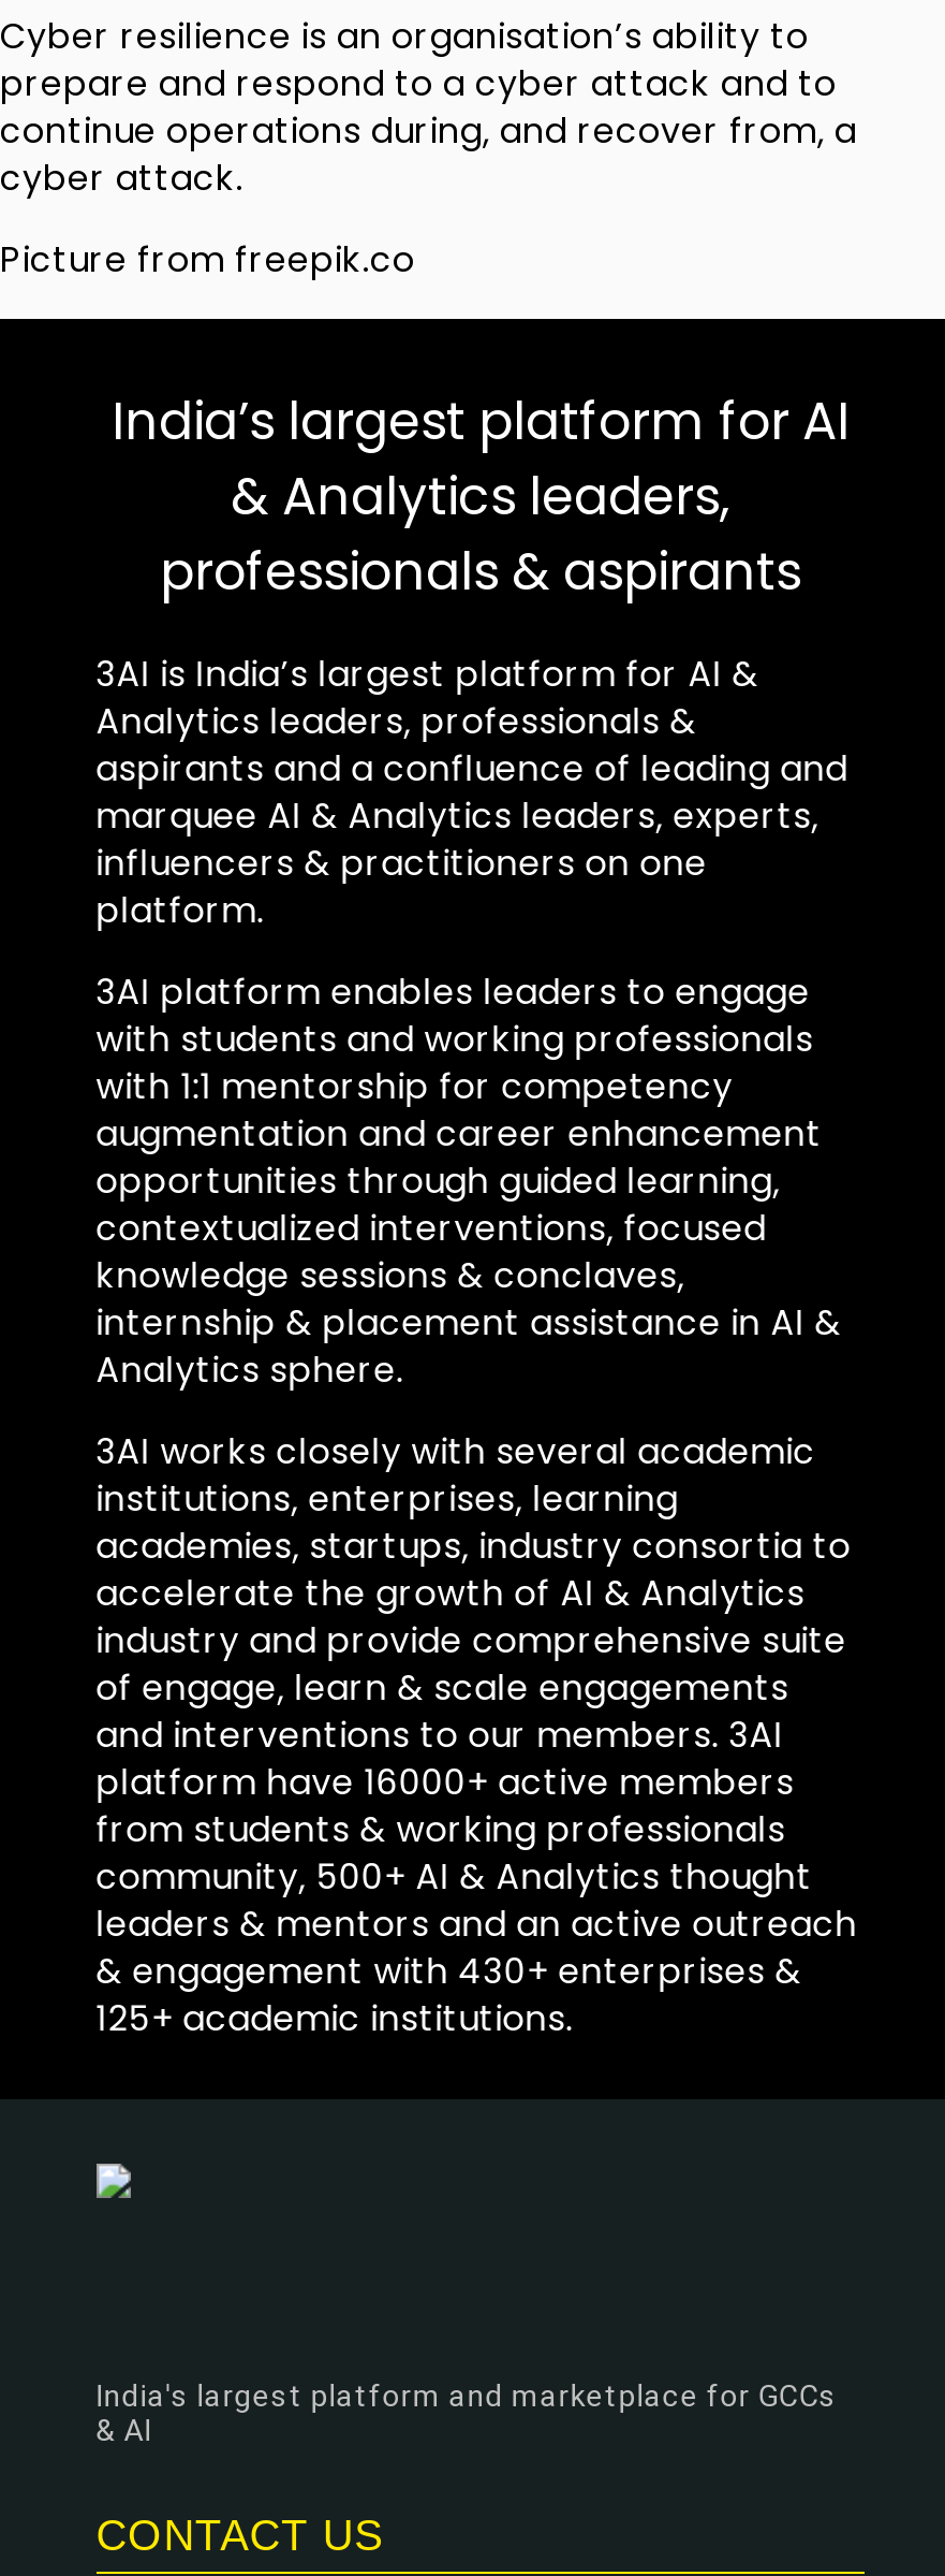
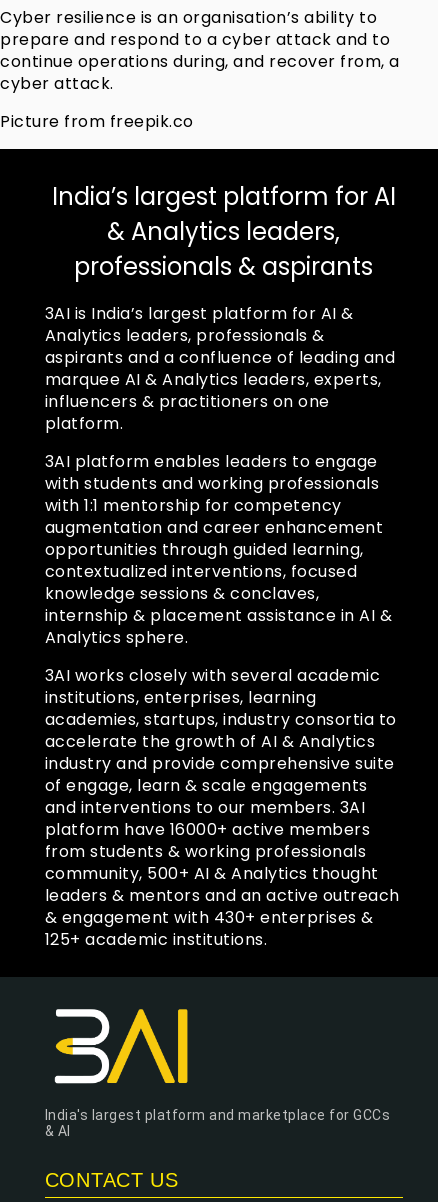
+ [image]
